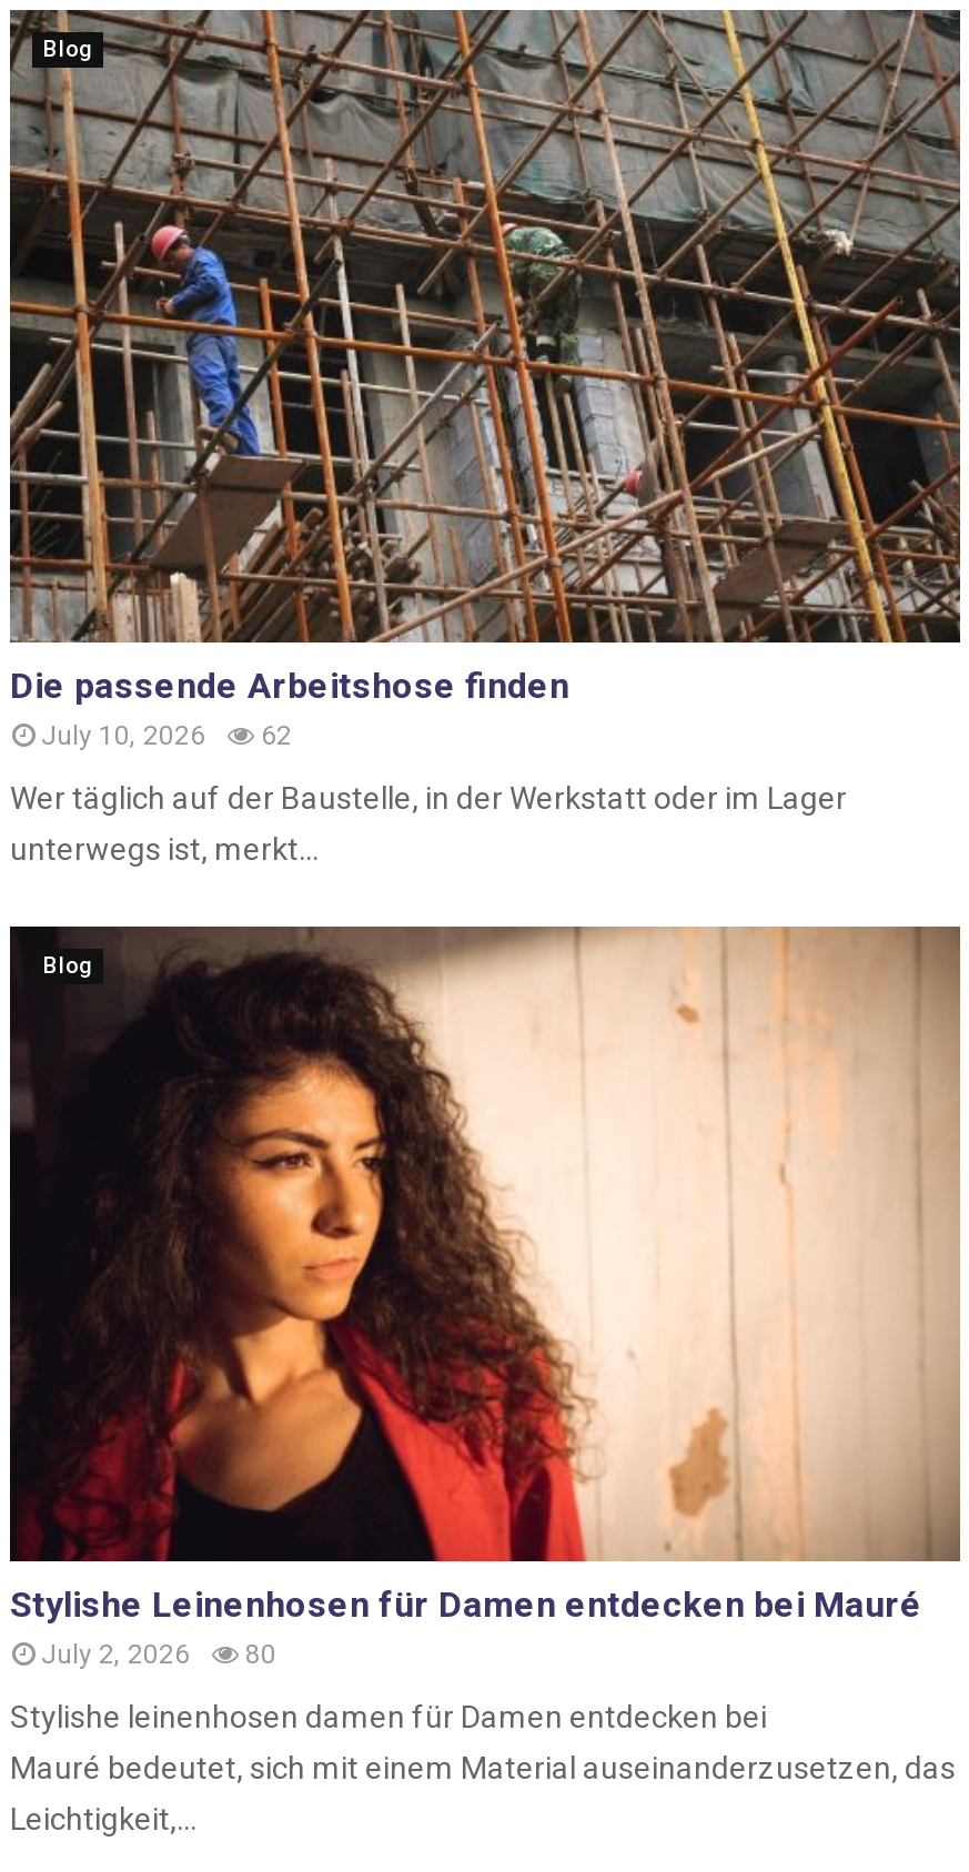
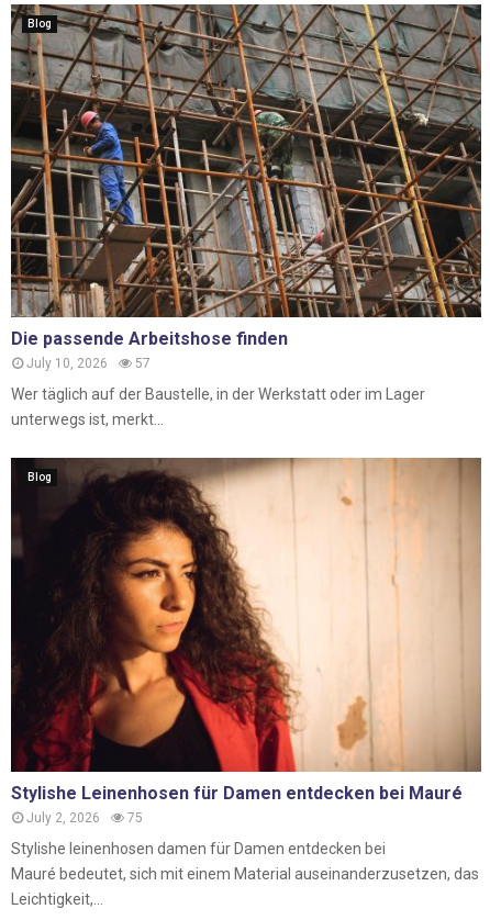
- July 10, 2026 62
+ July 10, 2026 57

- July 2, 2026 80
+ July 2, 2026 75
